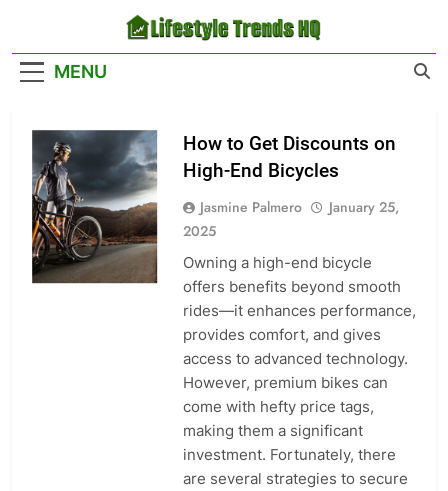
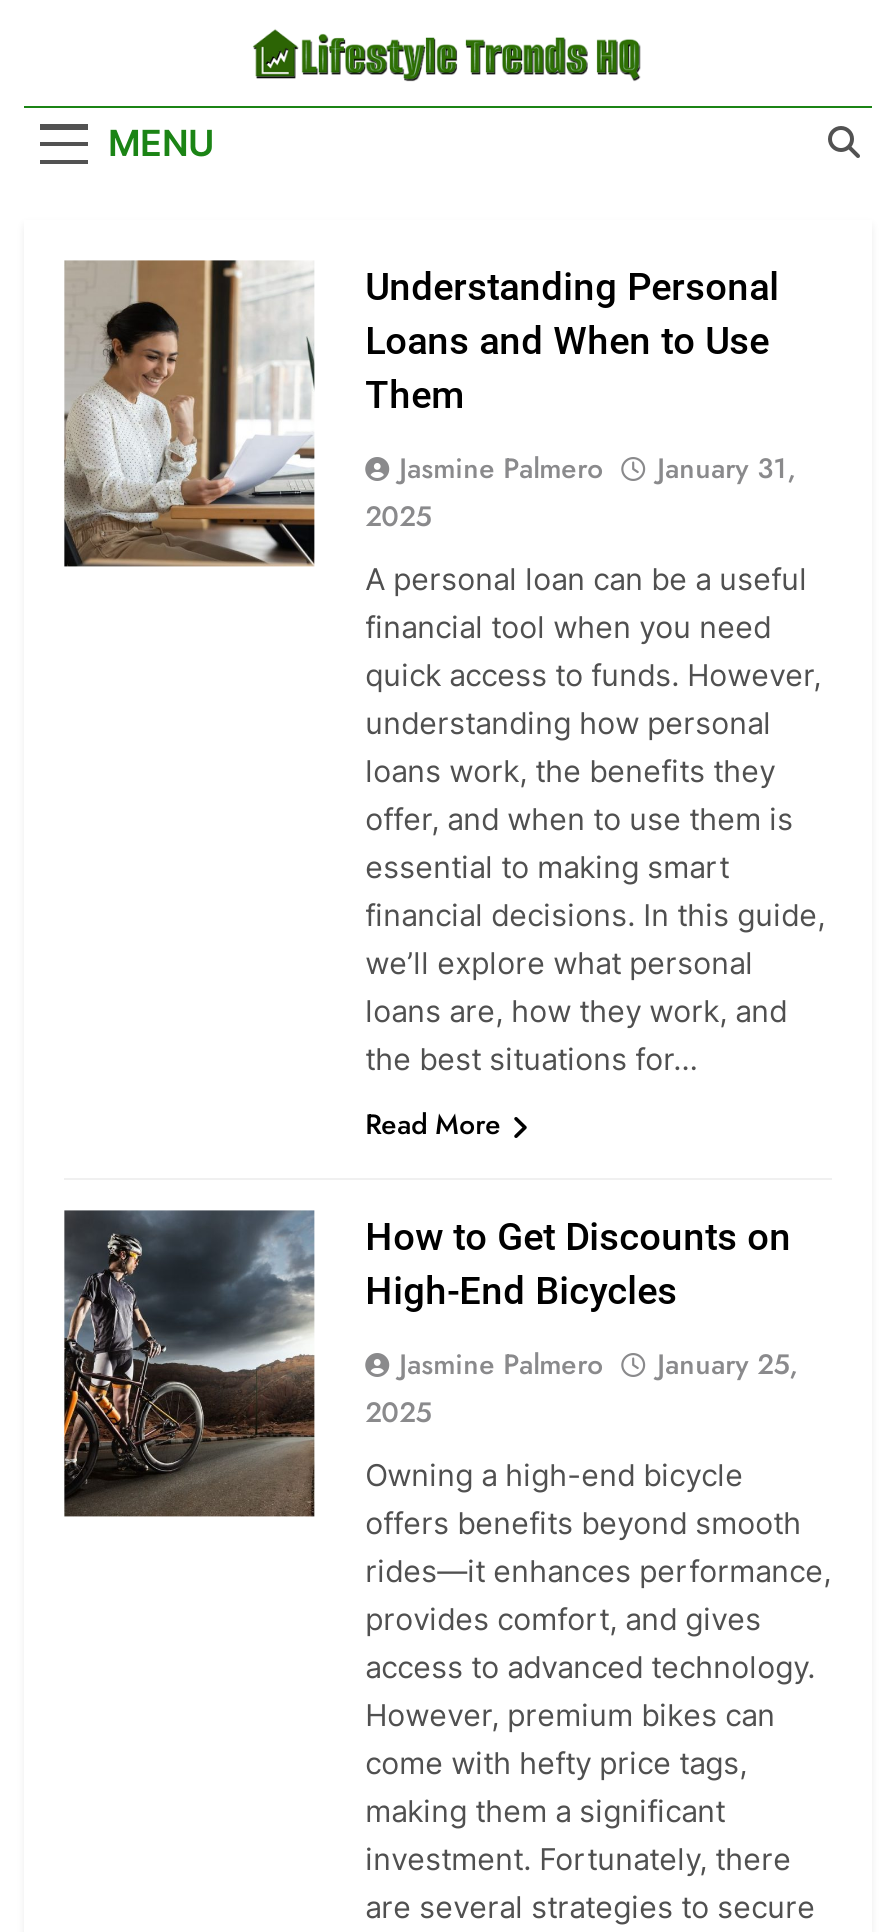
+ [image]
+ Understanding Personal
+ Loans and When to Use
+ Them
+ Jasmine Palmero
+ January 31,
+ 2025
+ A personal loan can be a useful
+ financial tool when you need
+ quick access to funds. However,
+ understanding how personal
+ loans work, the benefits they
+ offer, and when to use them is
+ essential to making smart
+ financial decisions. In this guide,
+ we’ll explore what personal
+ loans are, how they work, and
+ the best situations for…
+ Read More
